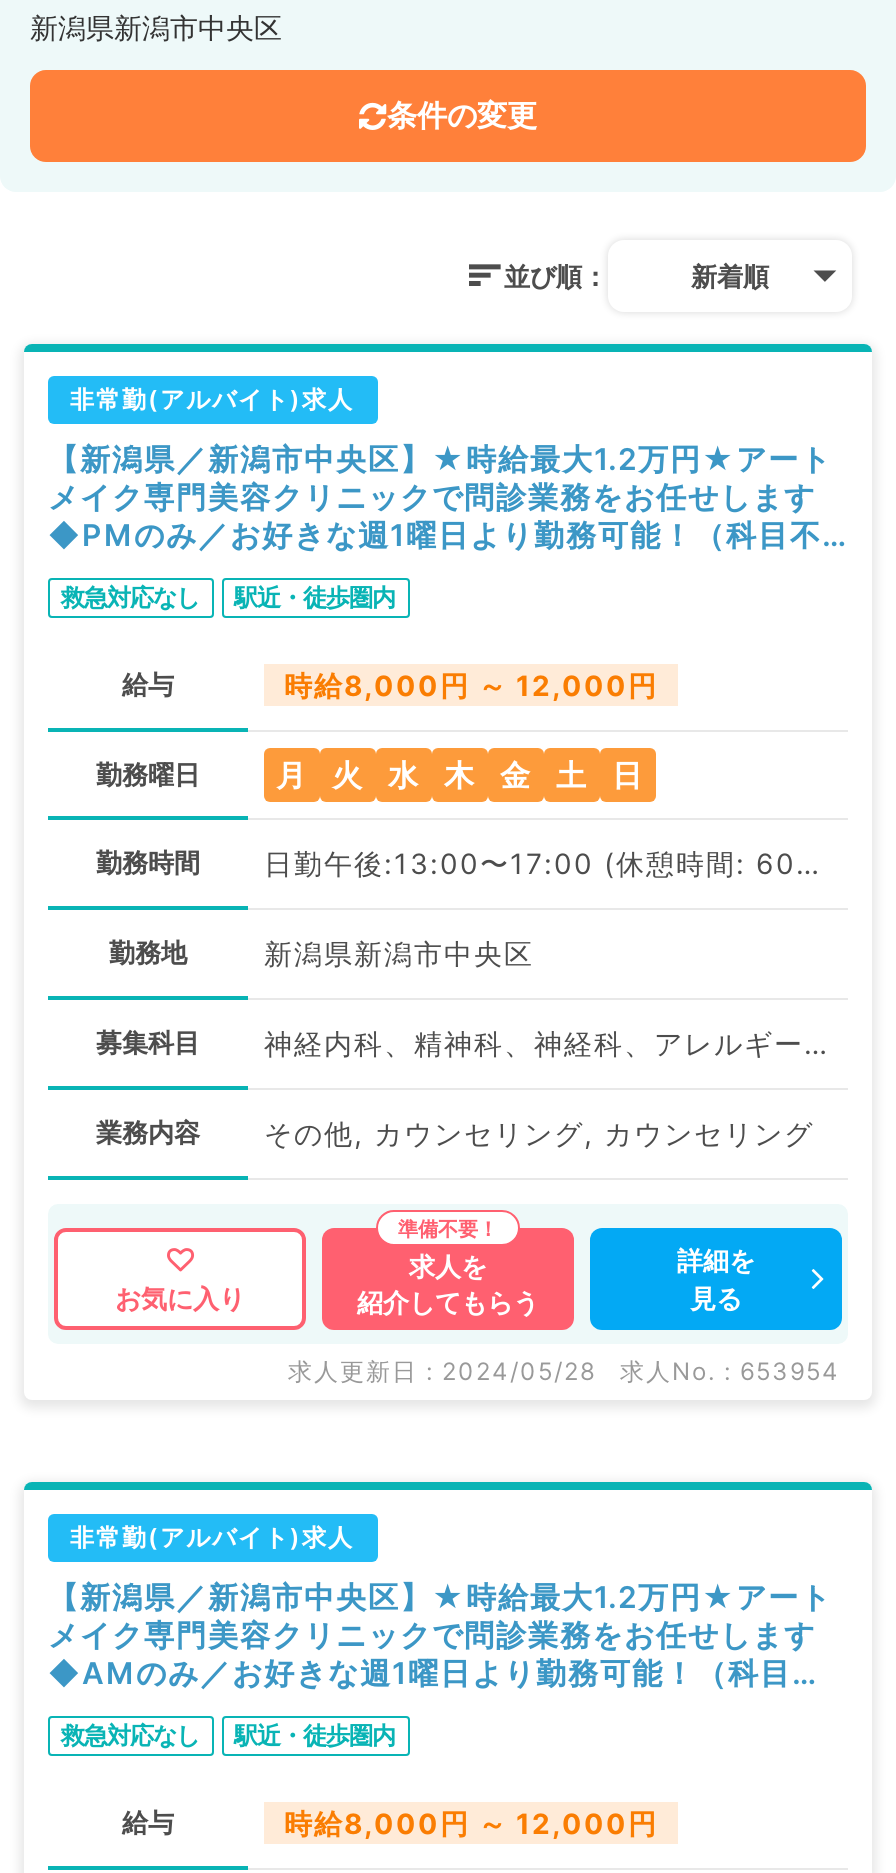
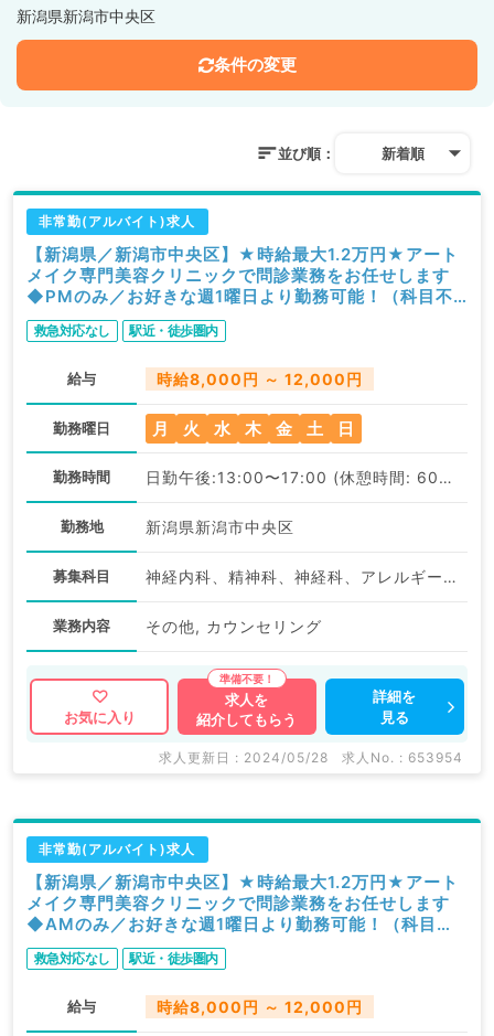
- その他, カウンセリング, カウンセリング
+ その他, カウンセリング
